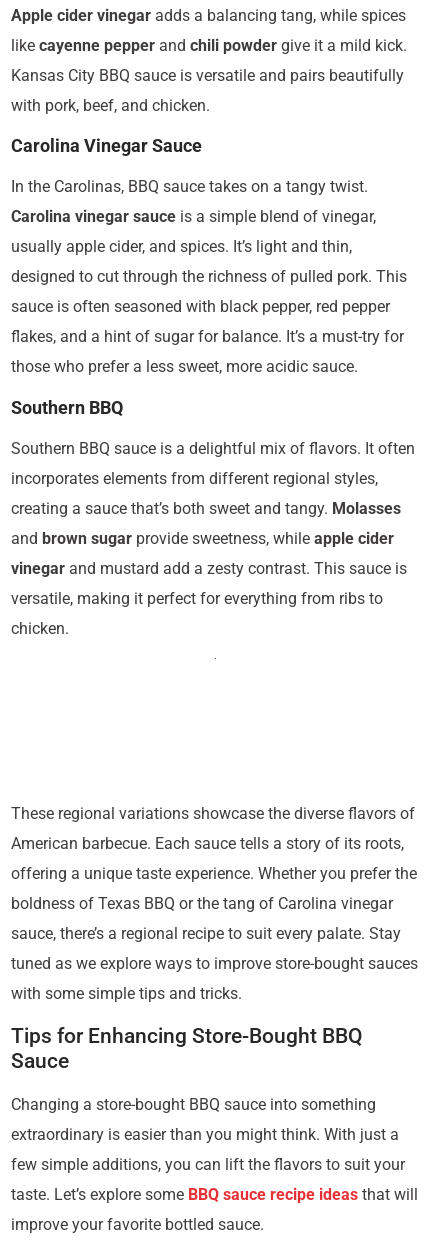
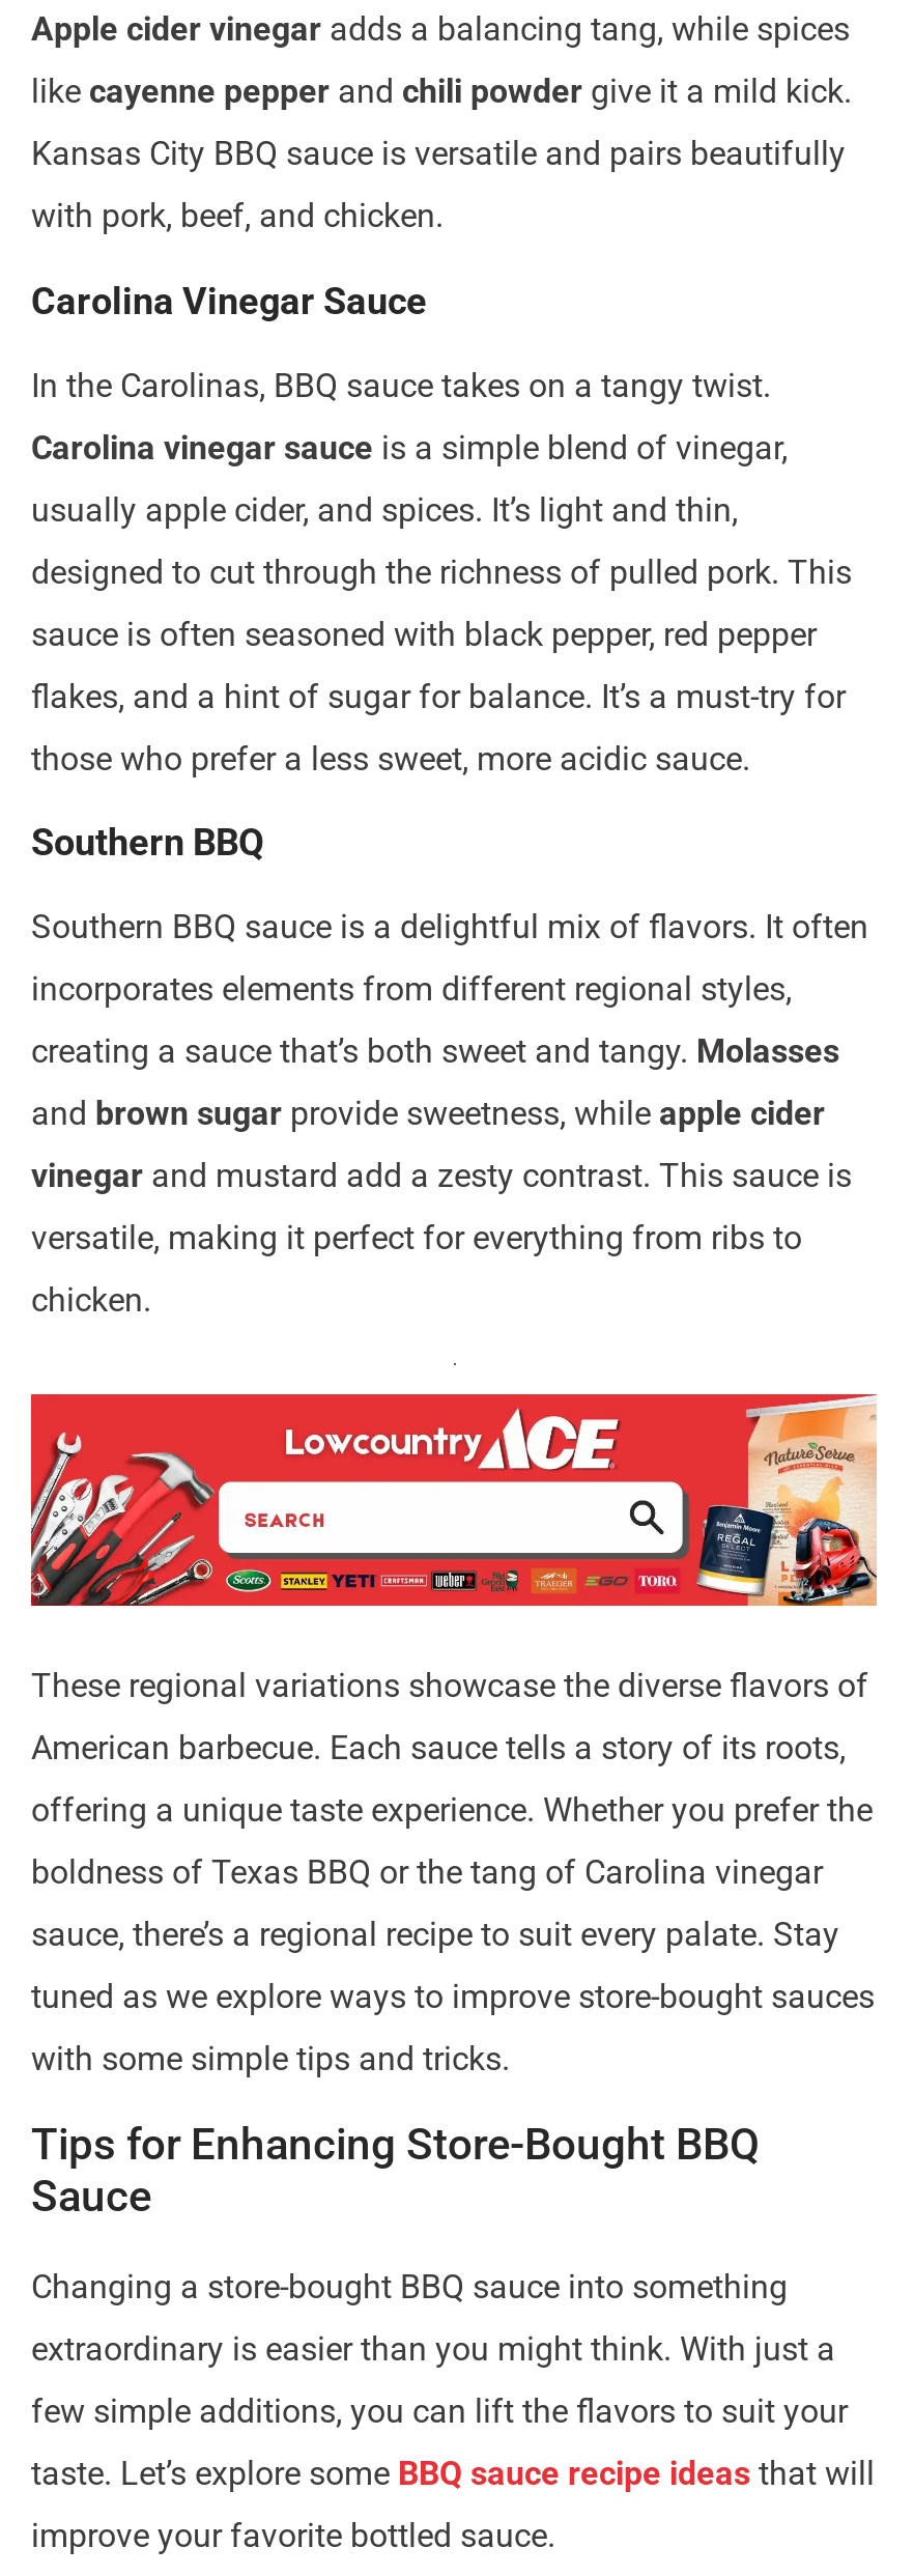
+ [image]
